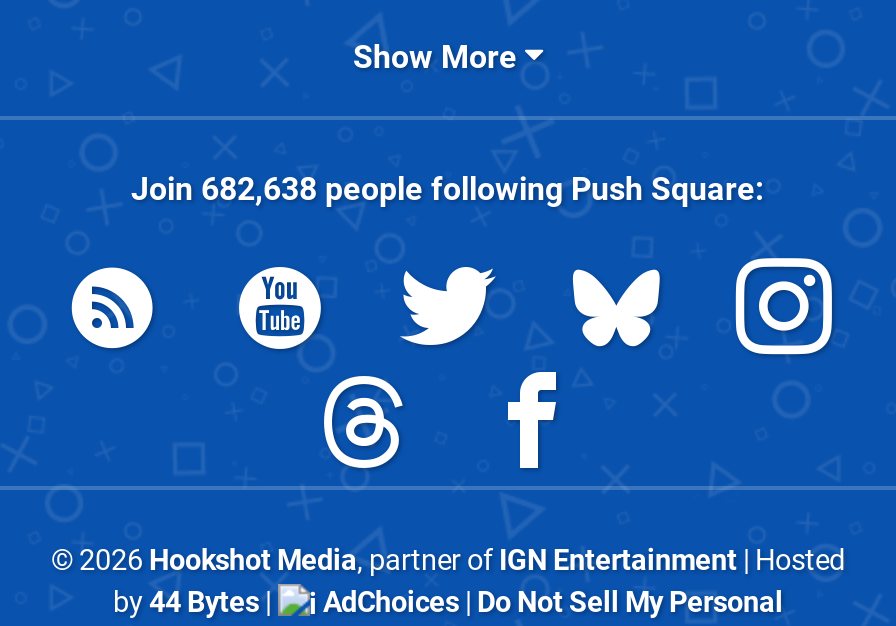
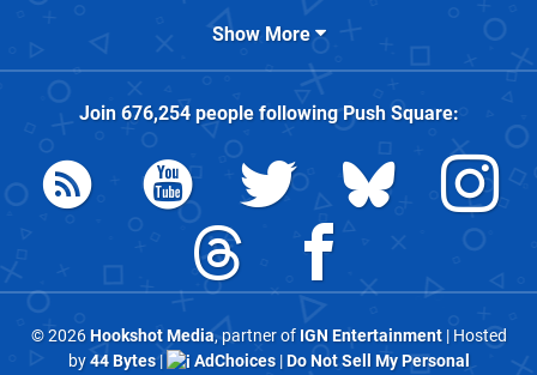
- Join 682,638 people following Push Square:
+ Join 676,254 people following Push Square:
